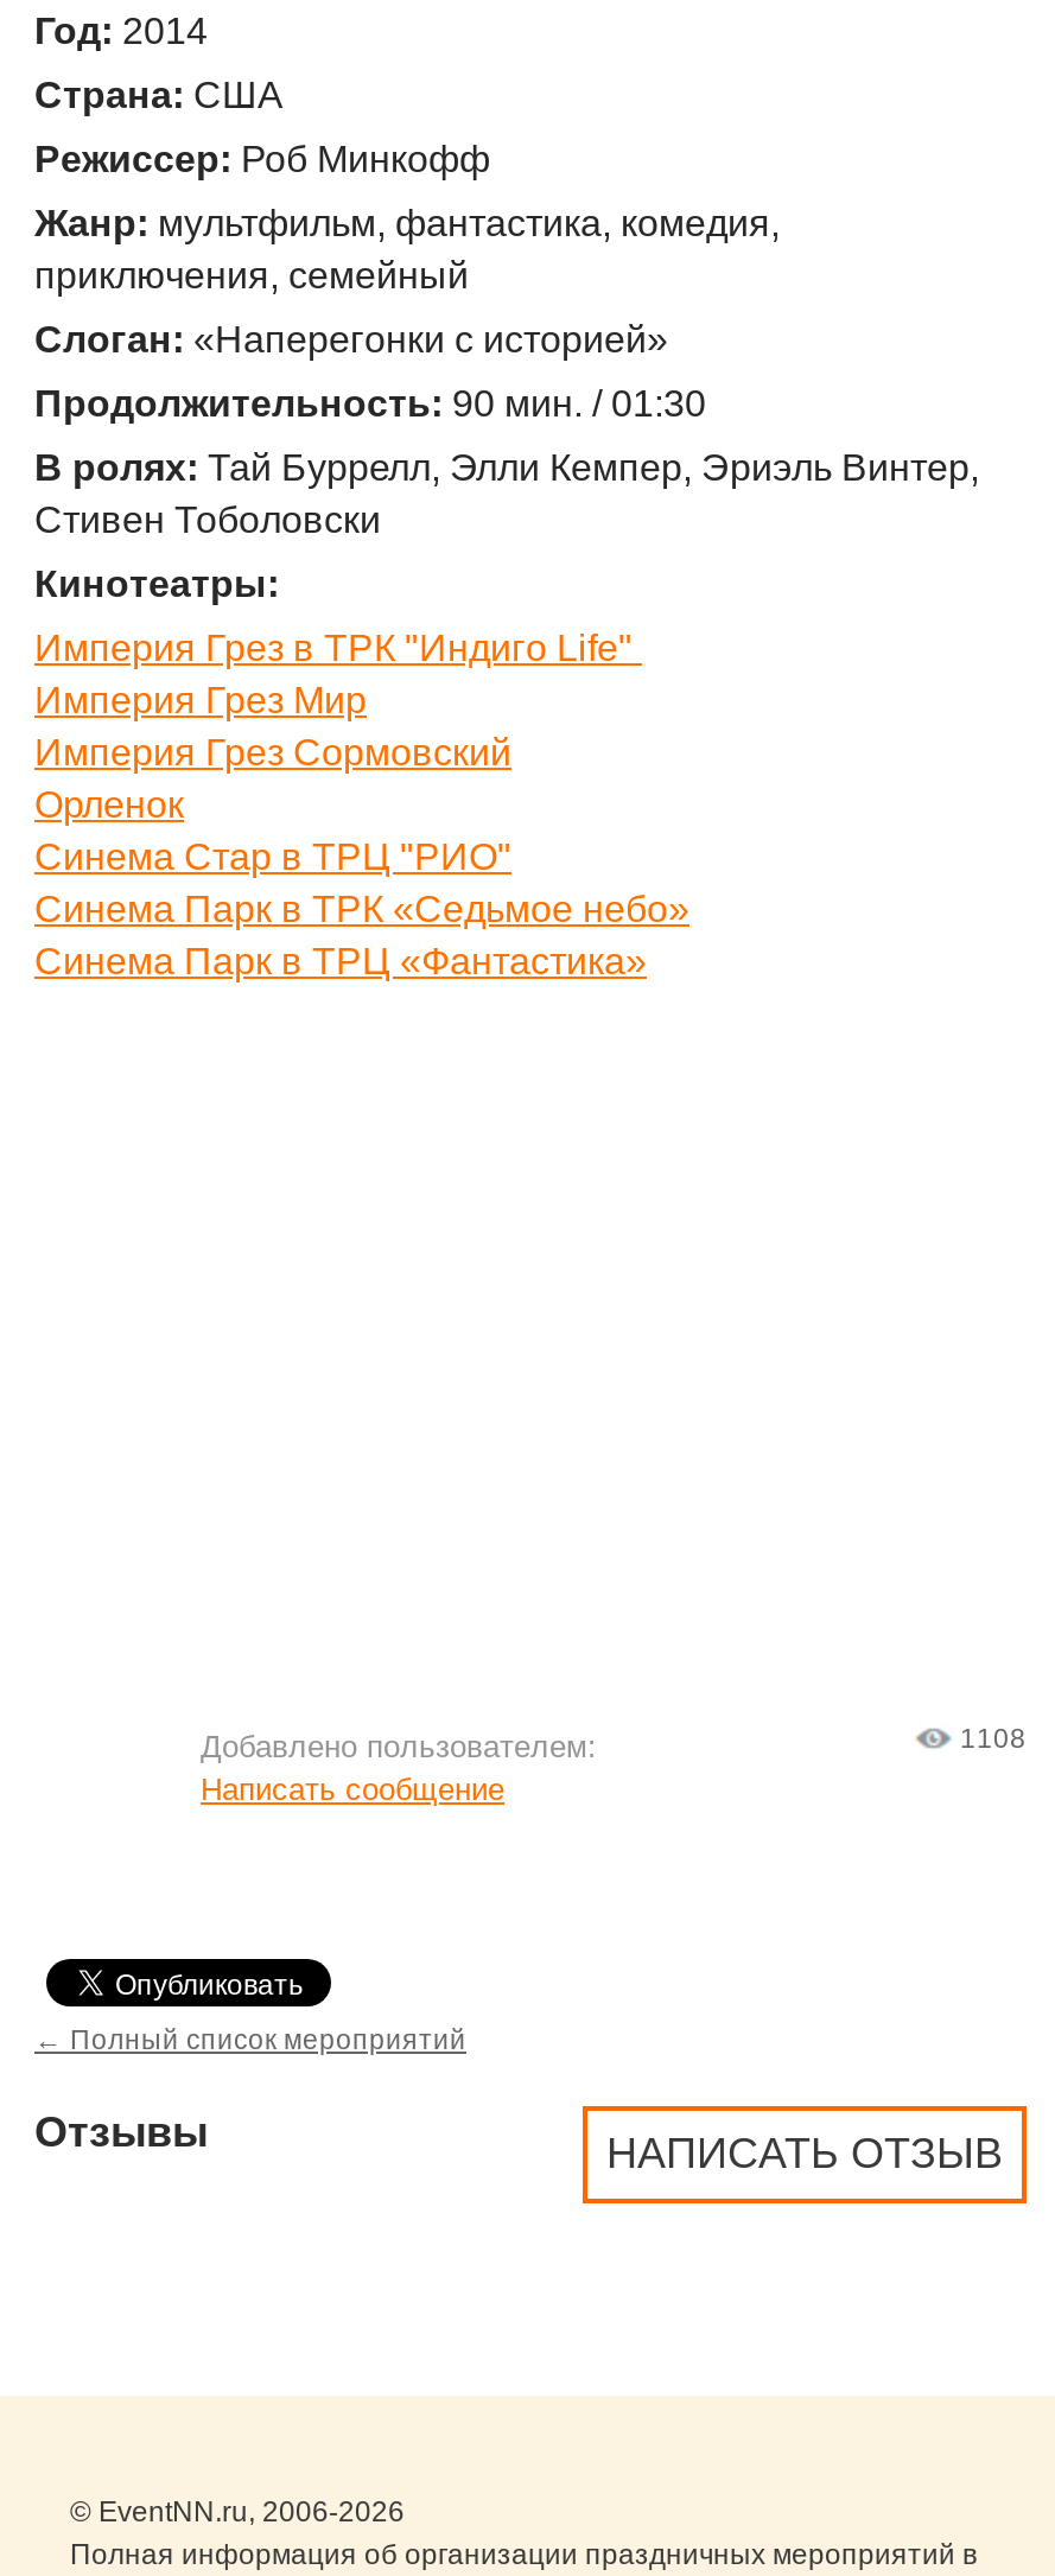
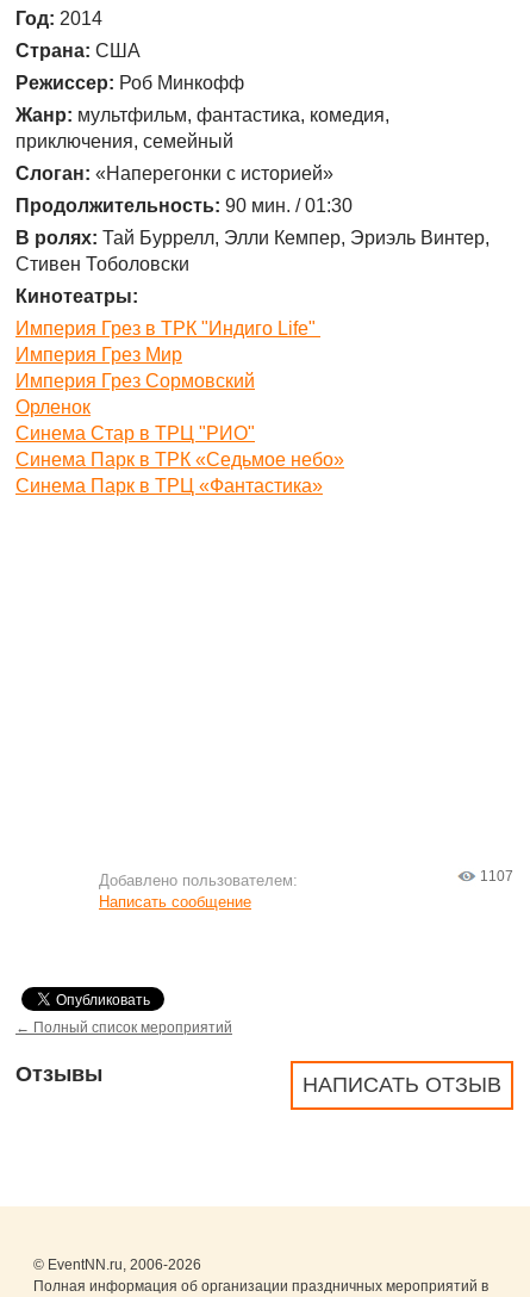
- 1108
+ 1107
